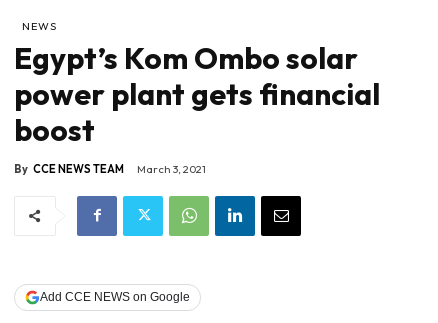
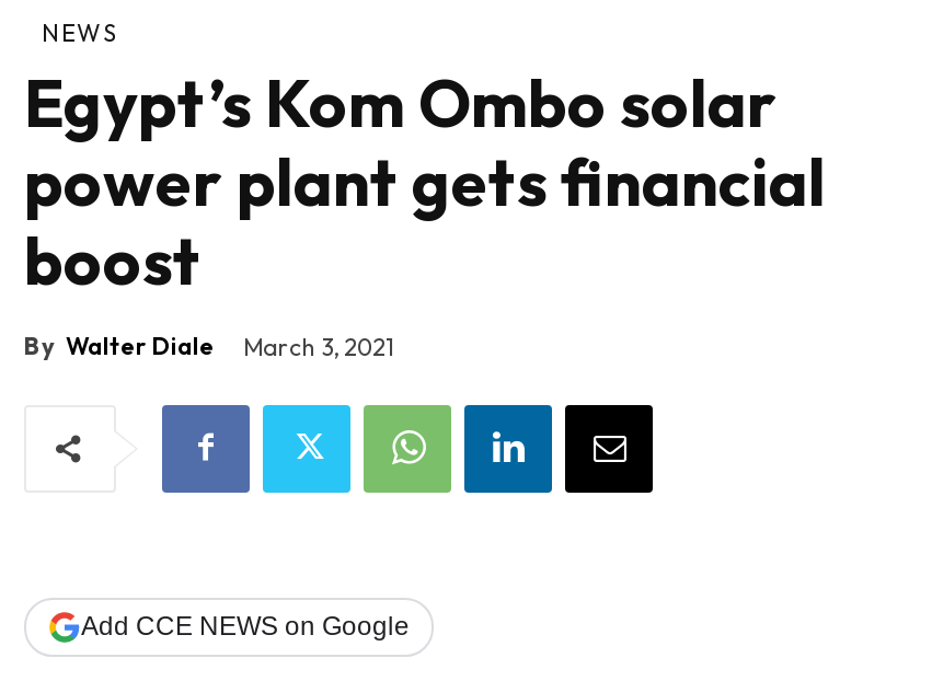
- By CCE NEWS TEAM
+ By Walter Diale
